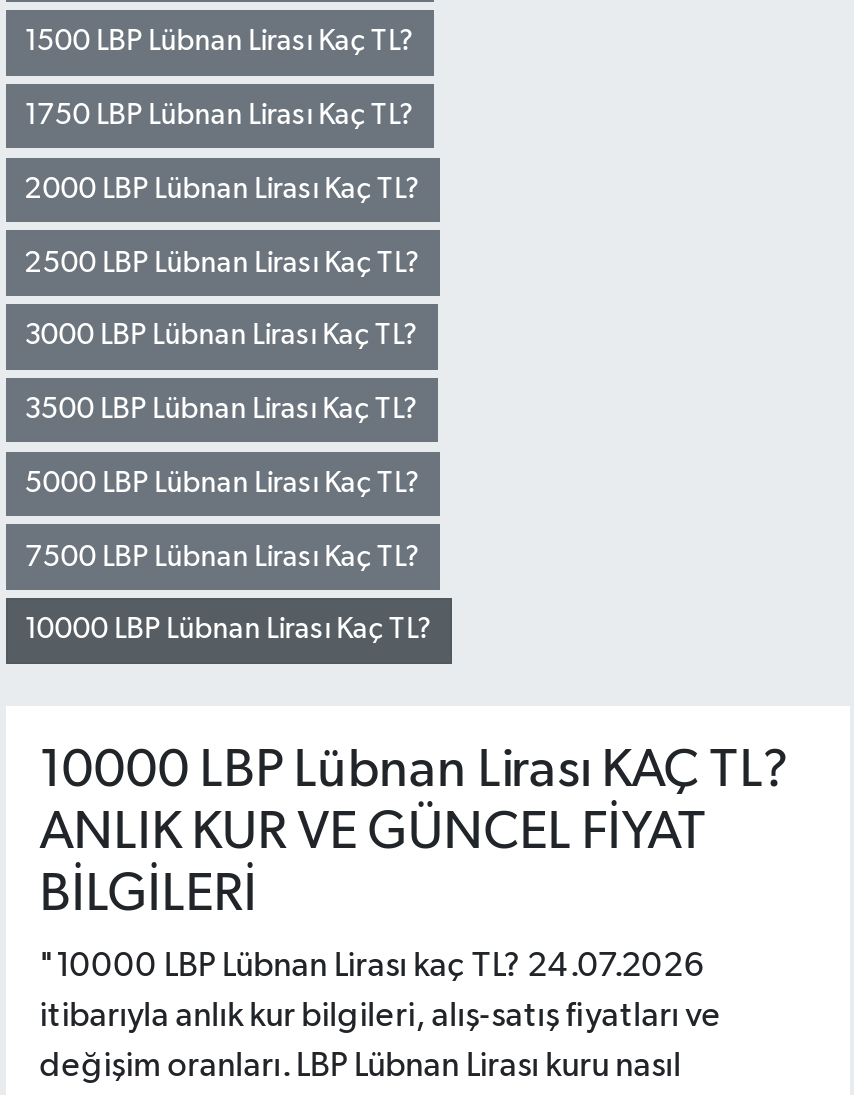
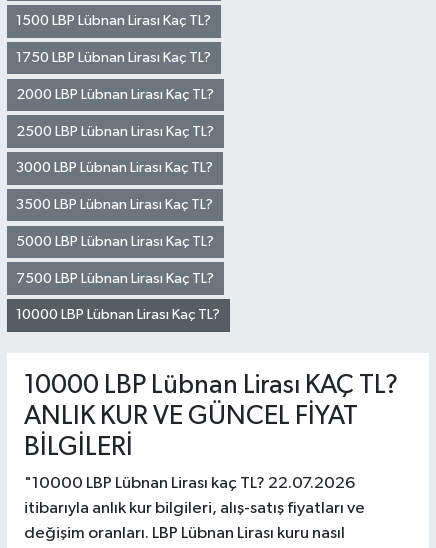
- "10000 LBP Lübnan Lirası kaç TL? 24.07.2026
+ "10000 LBP Lübnan Lirası kaç TL? 22.07.2026
